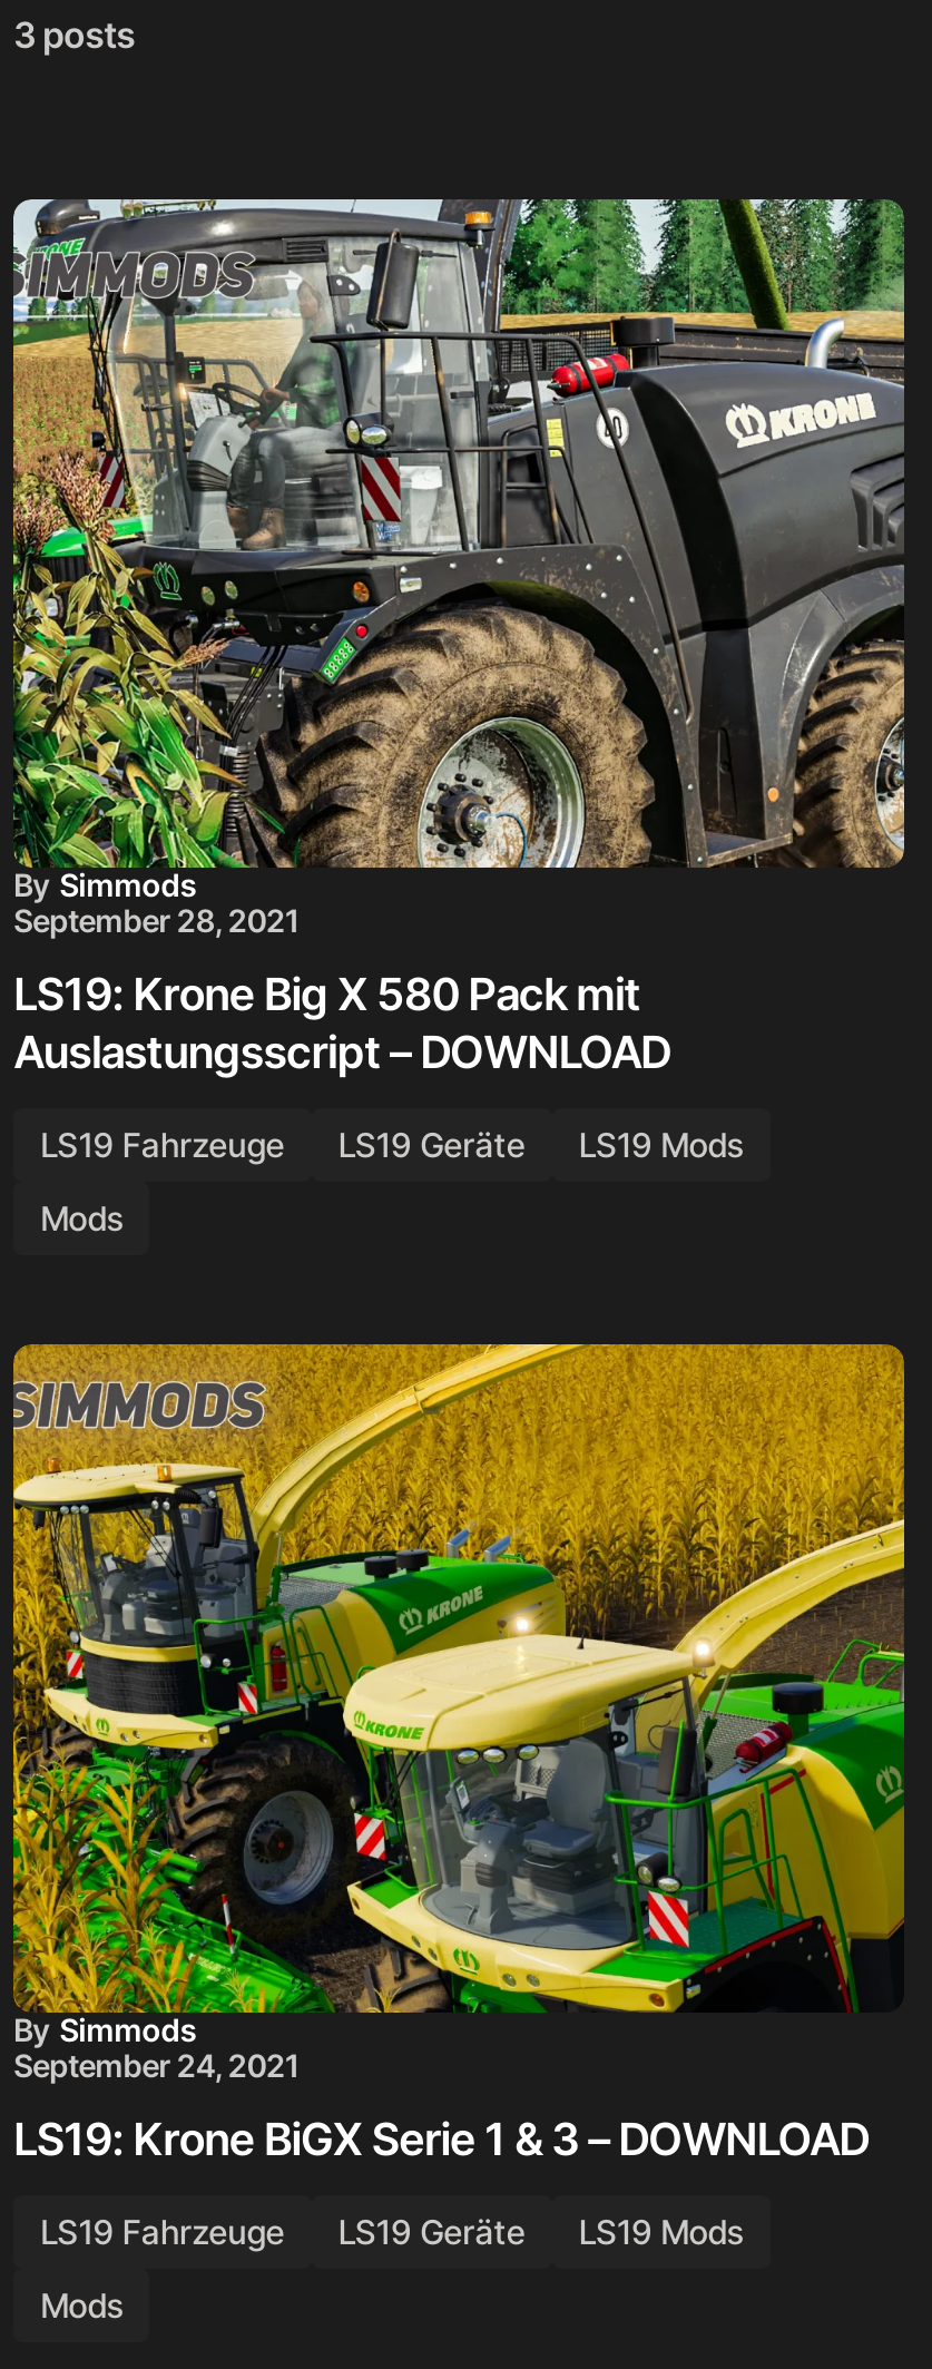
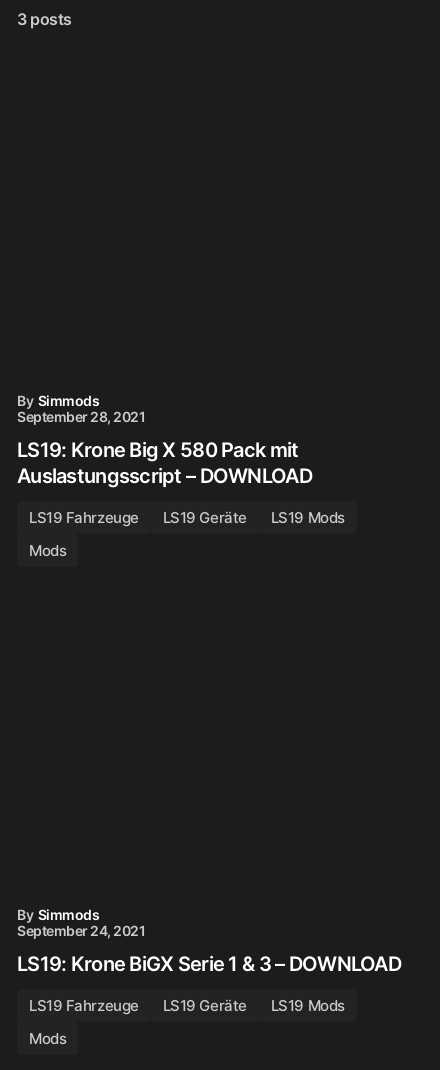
- [image]

- [image]
